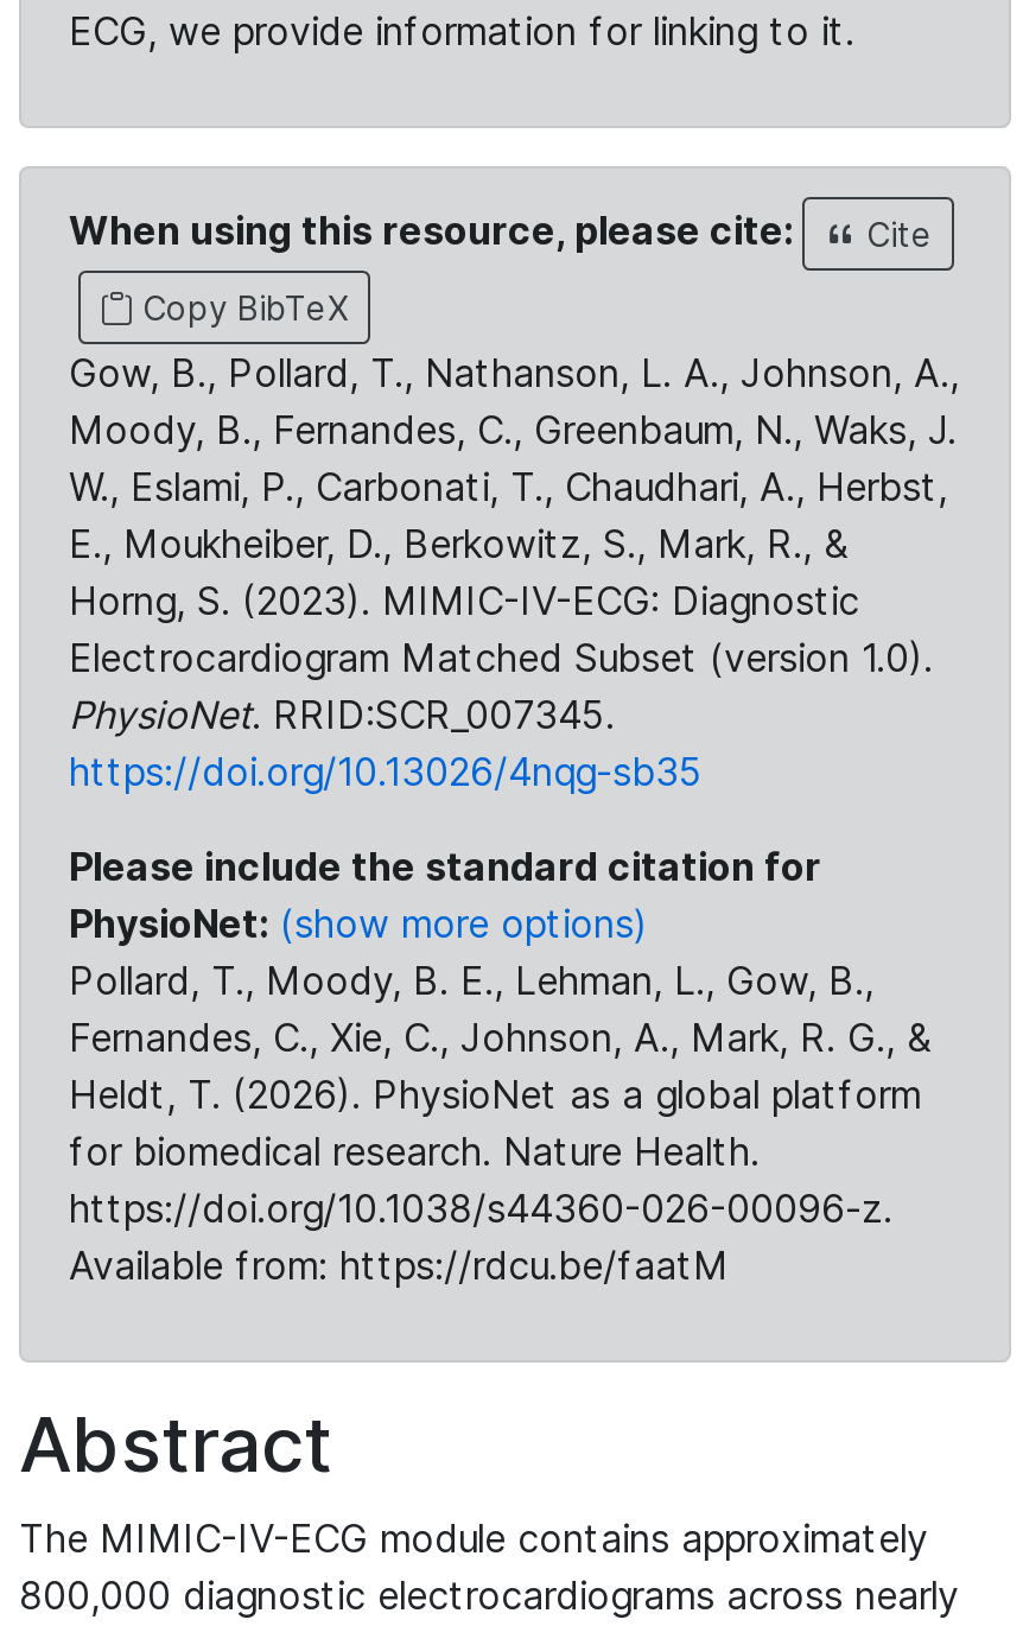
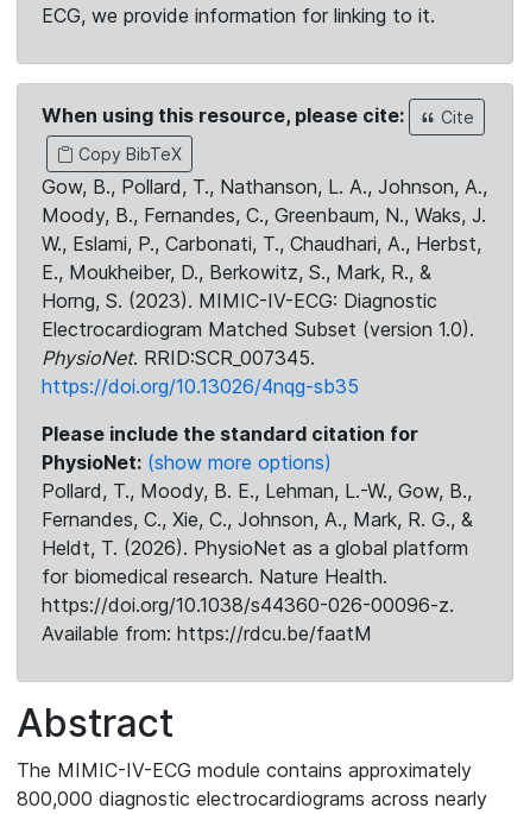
- Pollard, T., Moody, B. E., Lehman, L., Gow, B.,
+ Pollard, T., Moody, B. E., Lehman, L.-W., Gow, B.,
